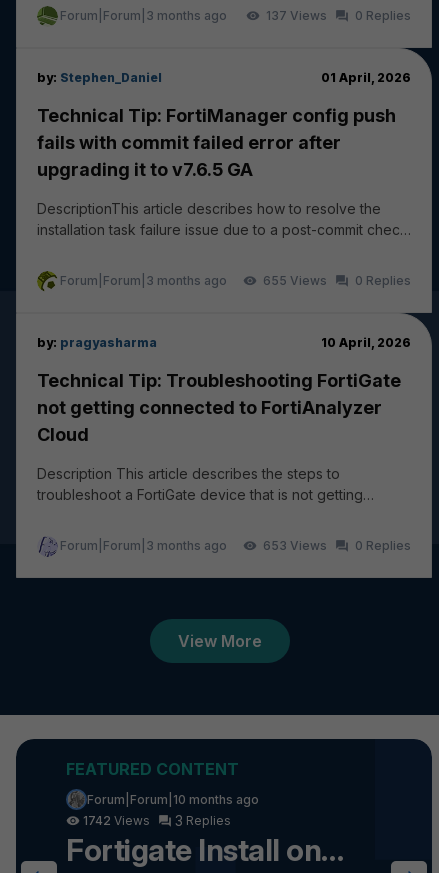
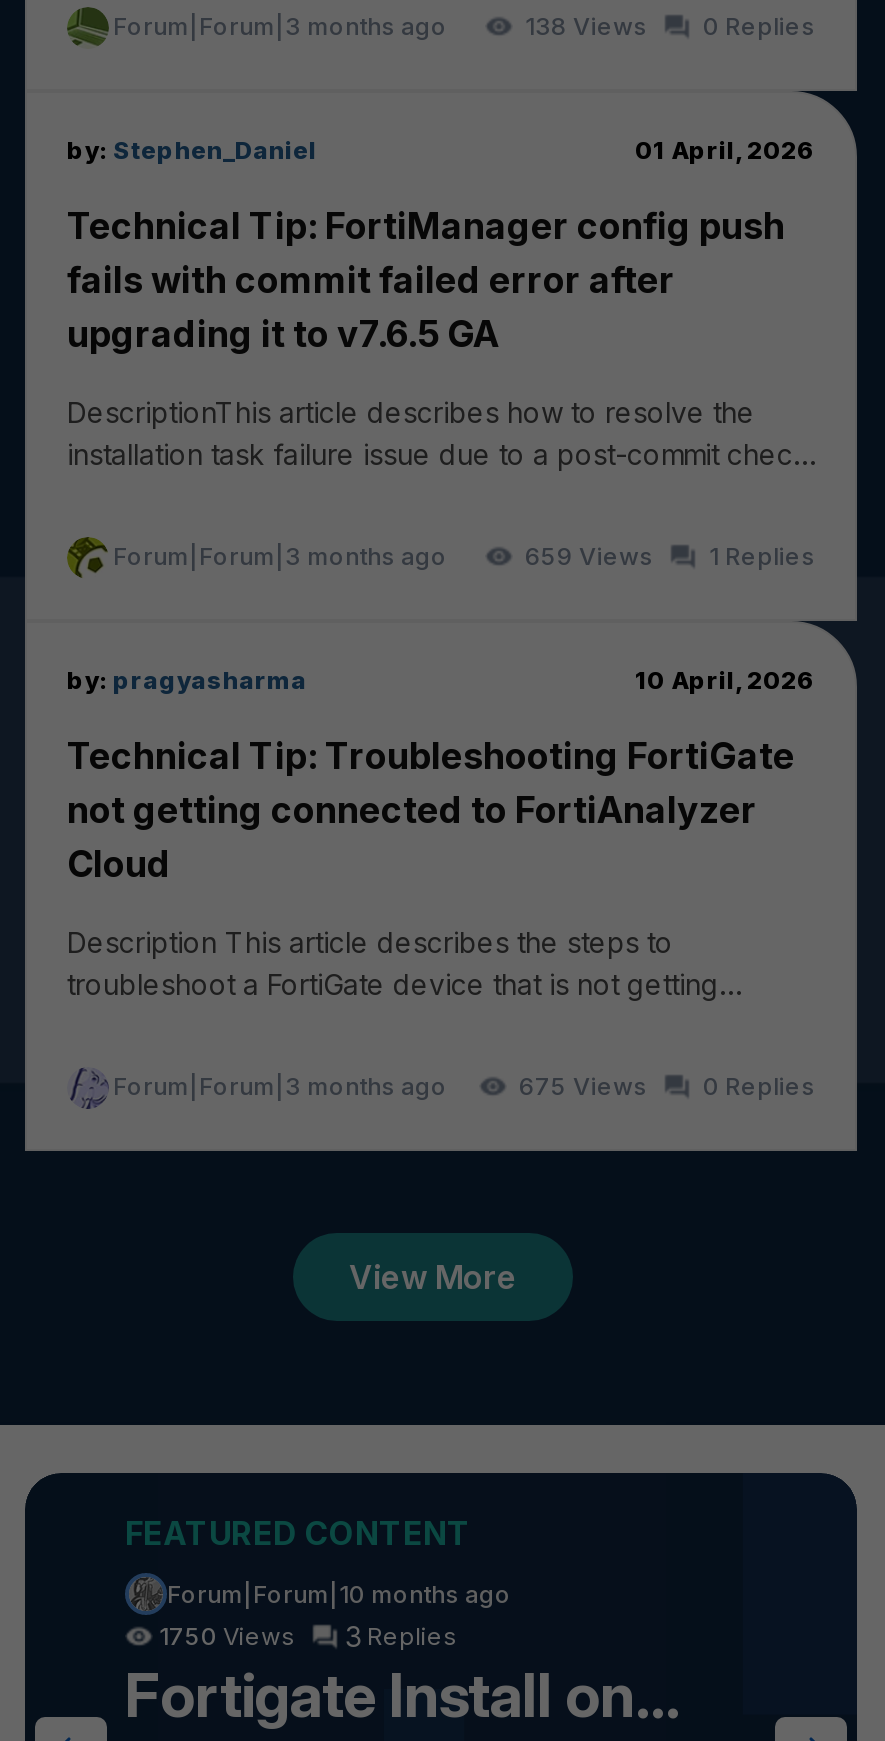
- 137
+ 138

- 655
+ 659

- 0
+ 1

- 653
+ 675

- 1742
+ 1750
